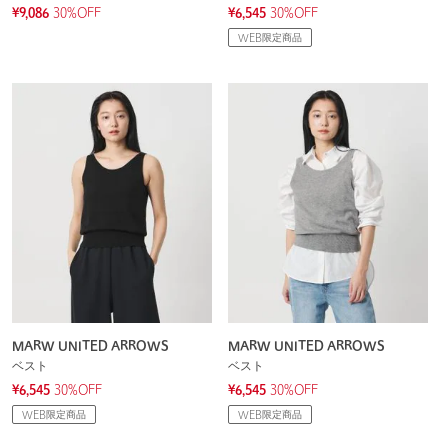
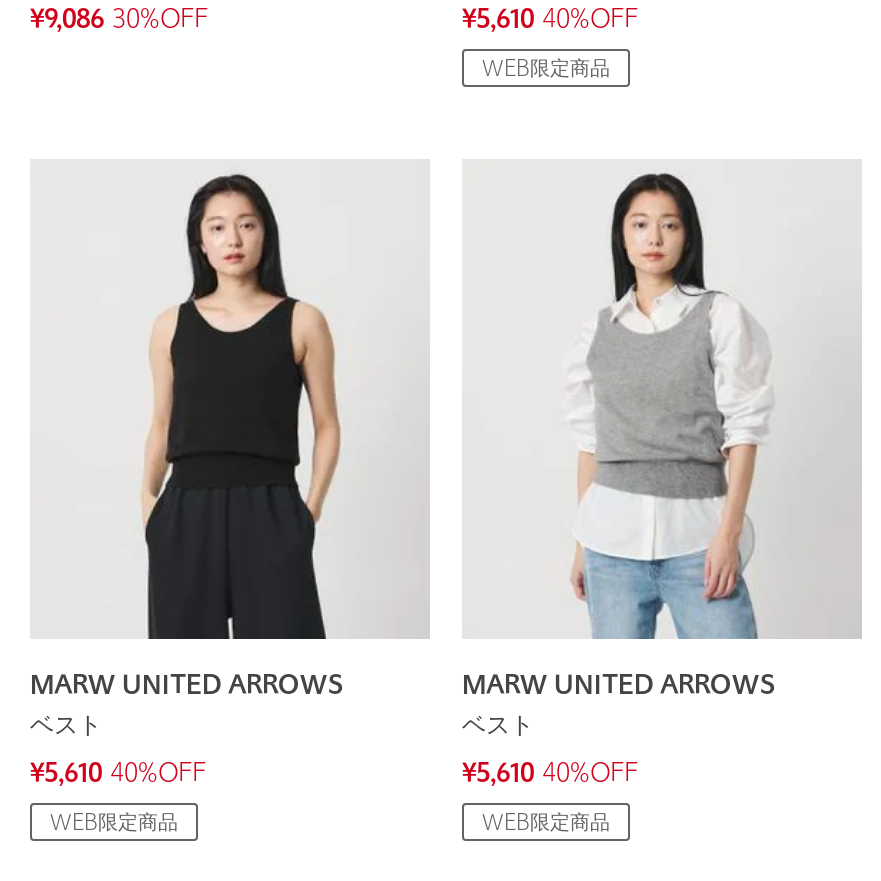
- ¥6,545 30%OFF
+ ¥5,610 40%OFF

- ¥6,545 30%OFF
+ ¥5,610 40%OFF

- ¥6,545 30%OFF
+ ¥5,610 40%OFF
